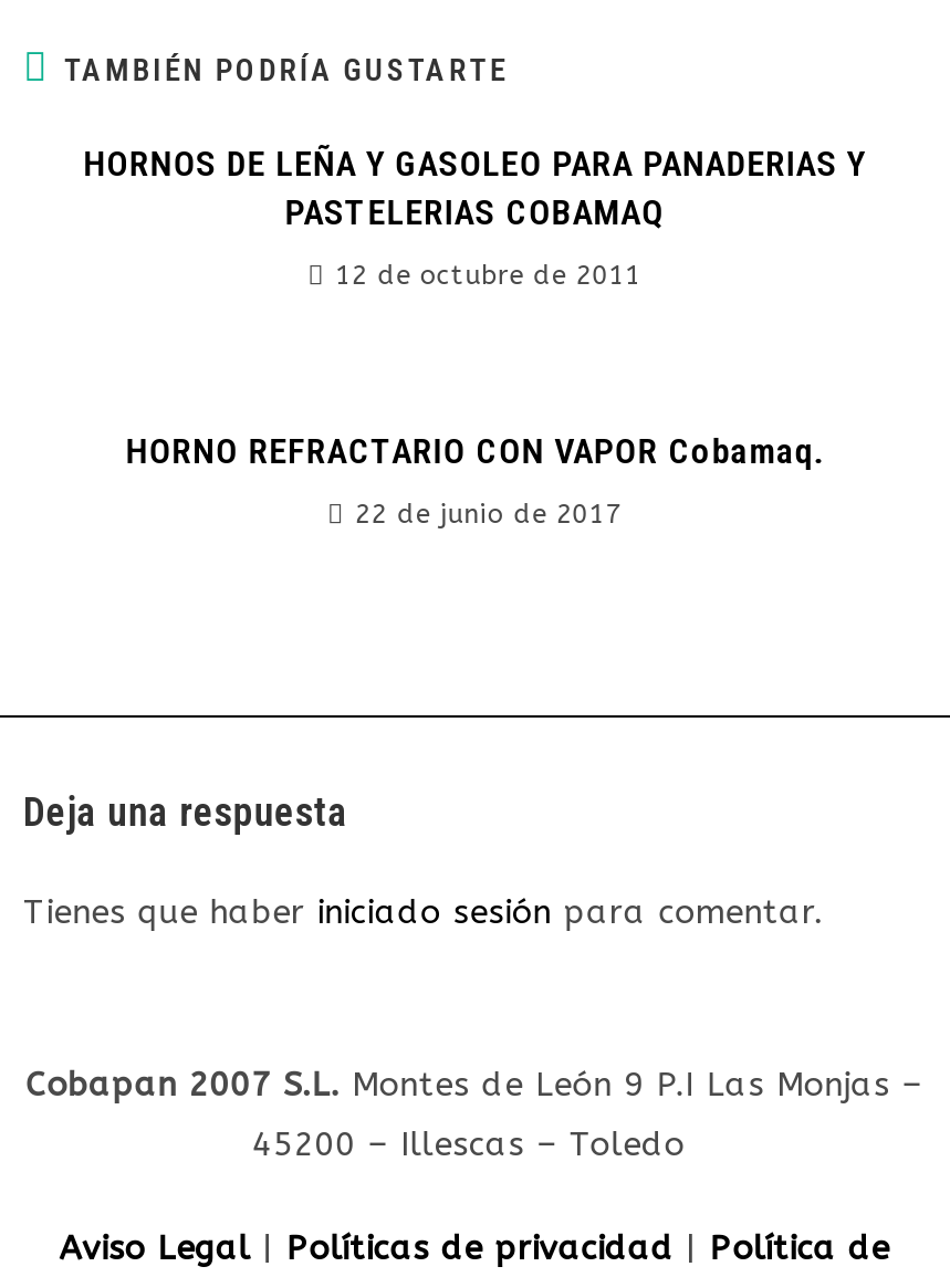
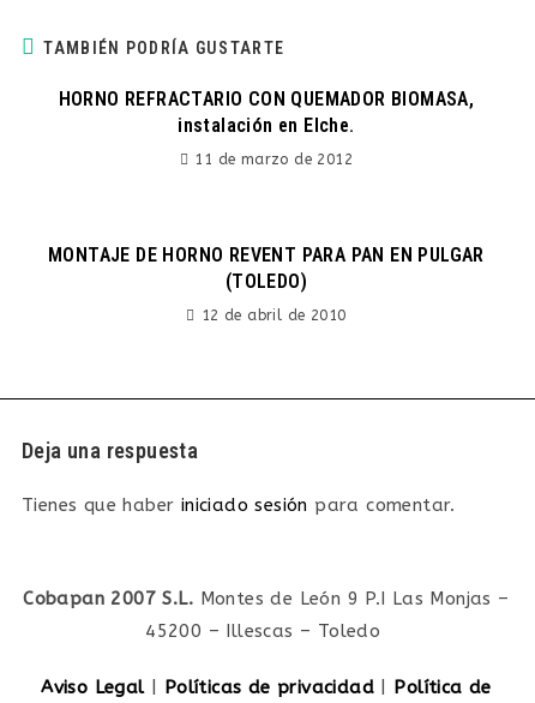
- HORNOS DE LEÑA Y GASOLEO PARA PANADERIAS Y
- PASTELERIAS COBAMAQ
+ HORNO REFRACTARIO CON QUEMADOR BIOMASA,
+ instalación en Elche.

- 12 de octubre de 2011
+ 11 de marzo de 2012

- HORNO REFRACTARIO CON VAPOR Cobamaq.
+ MONTAJE DE HORNO REVENT PARA PAN EN PULGAR
+ (TOLEDO)

- 22 de junio de 2017
+ 12 de abril de 2010
